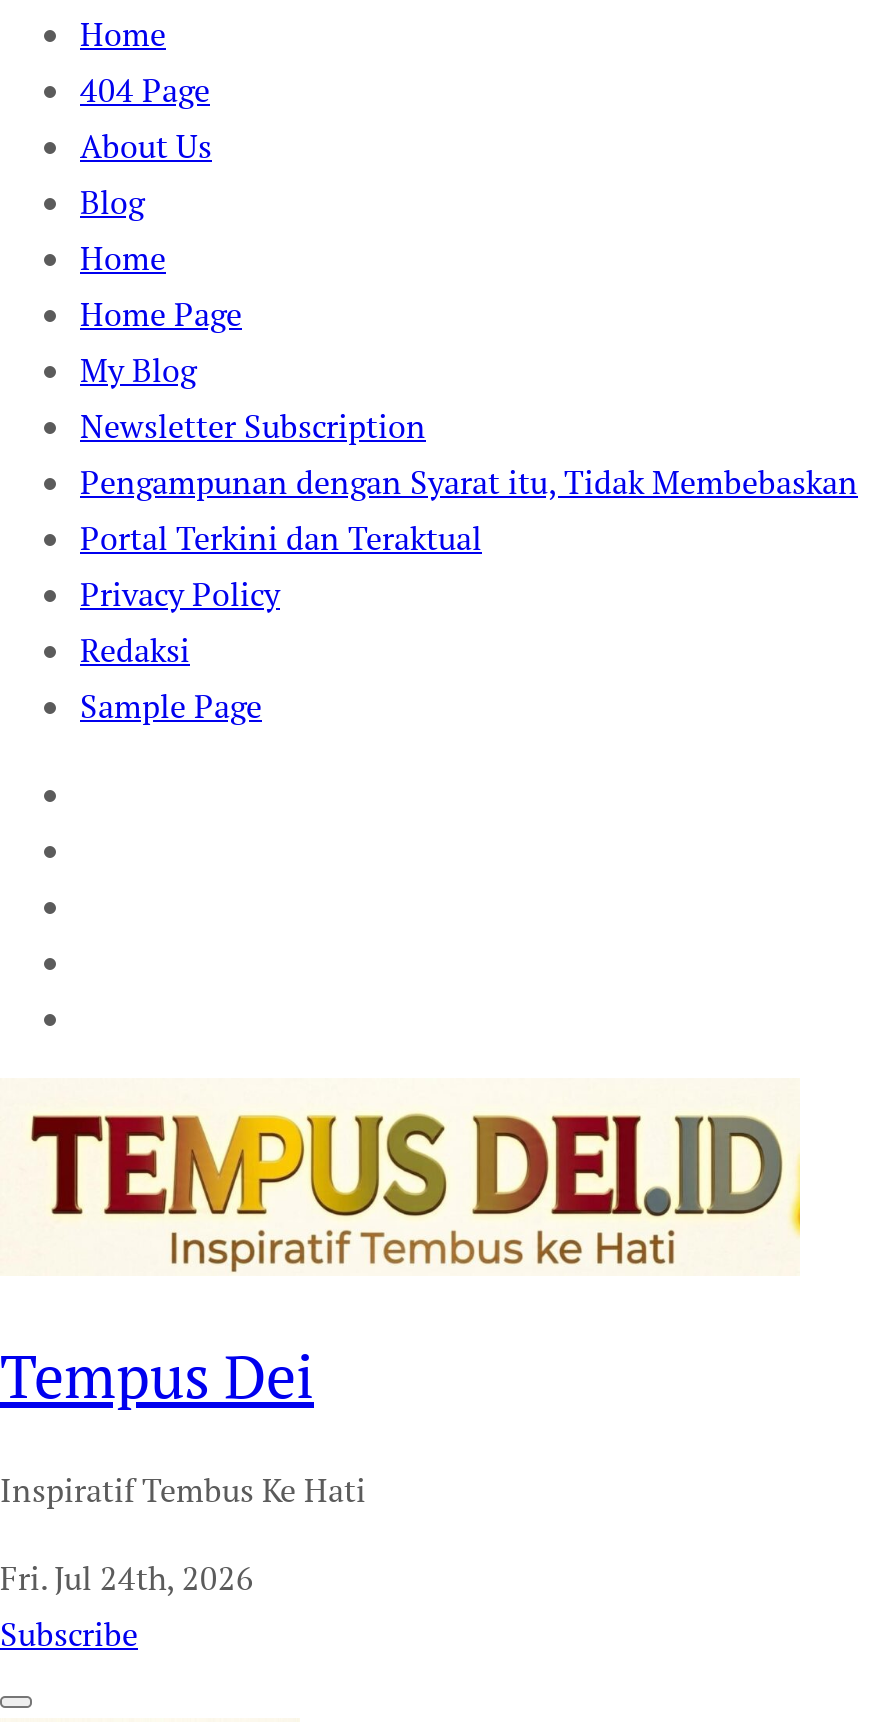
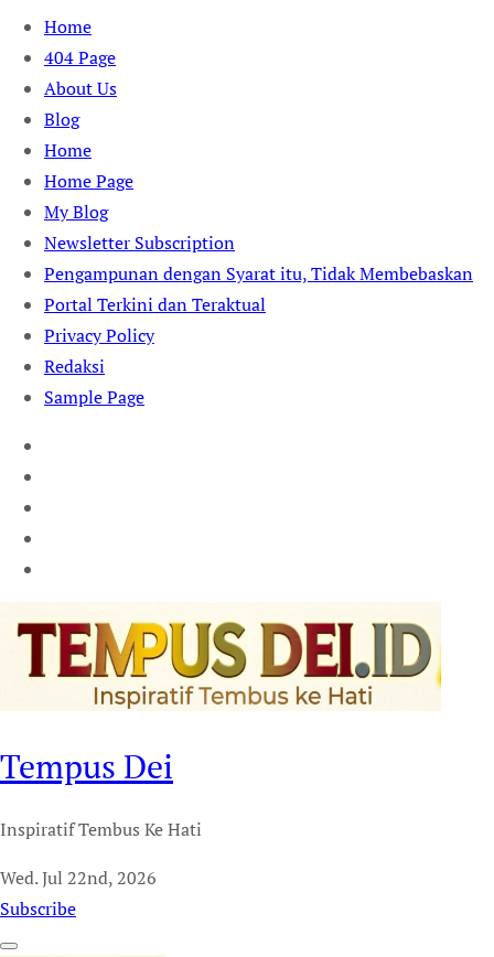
- Fri. Jul 24th, 2026
+ Wed. Jul 22nd, 2026
